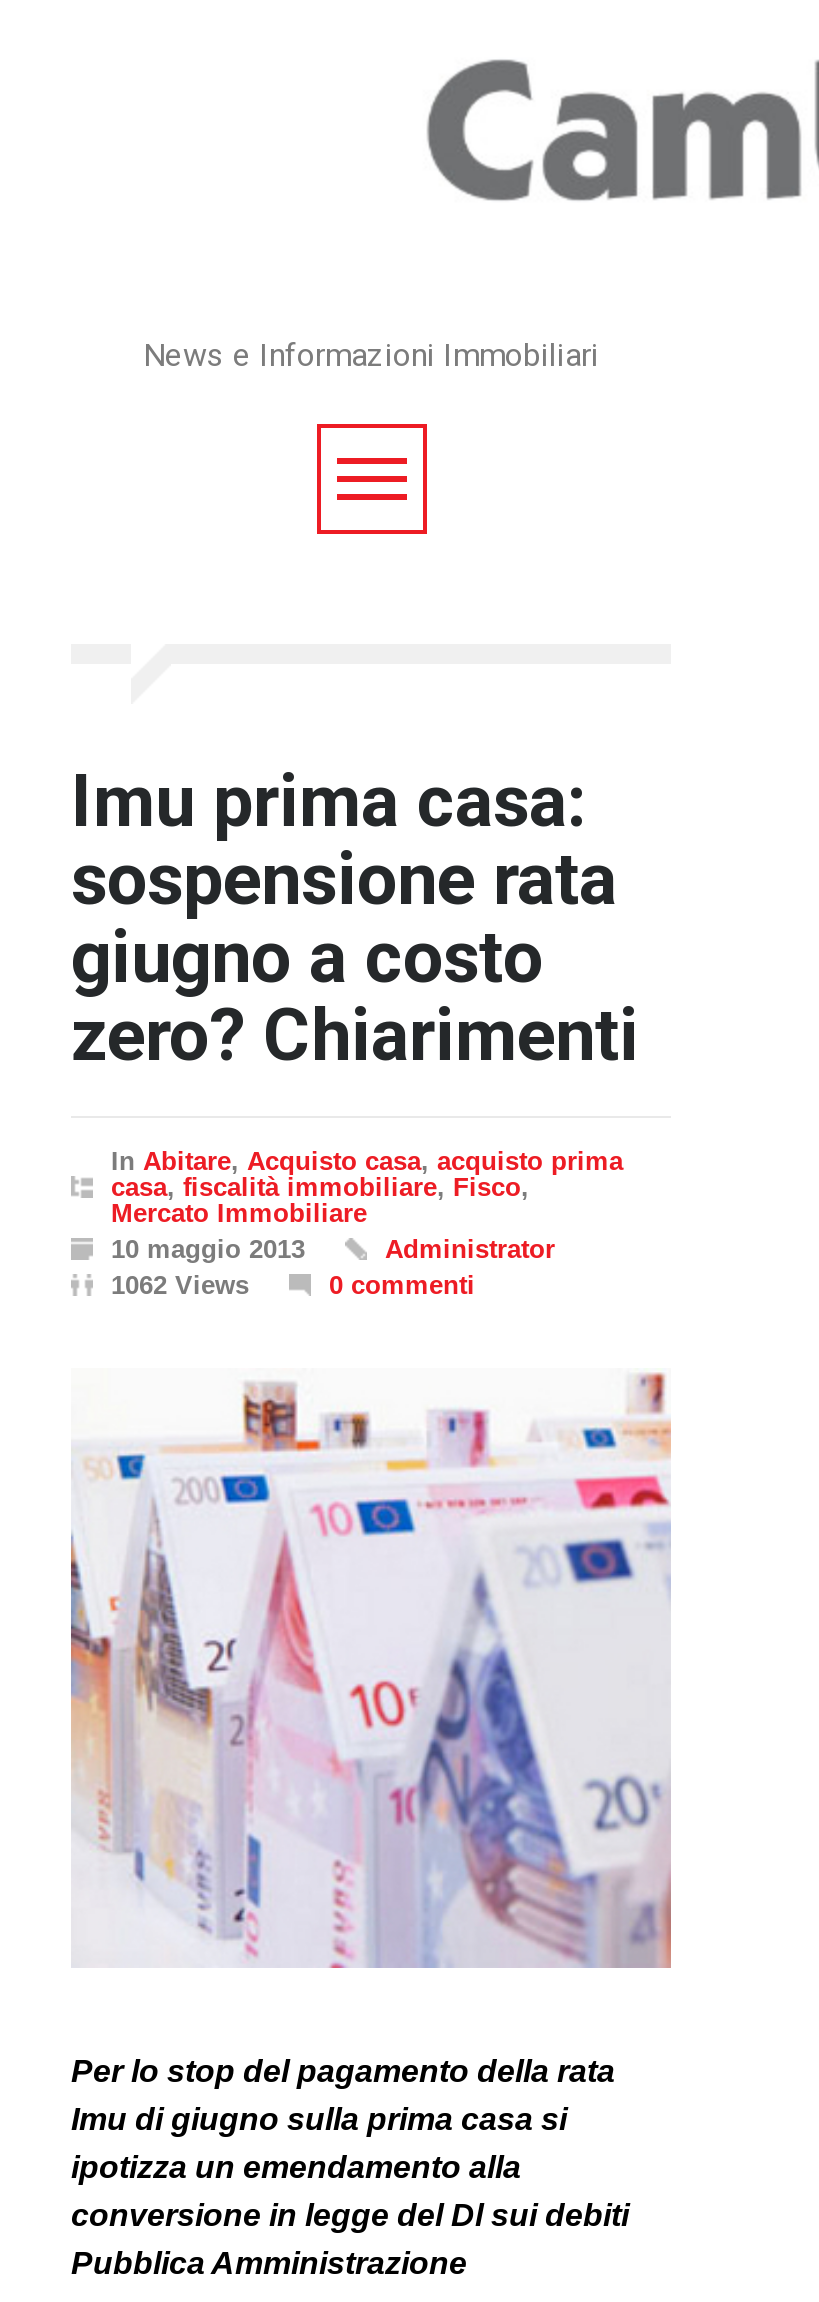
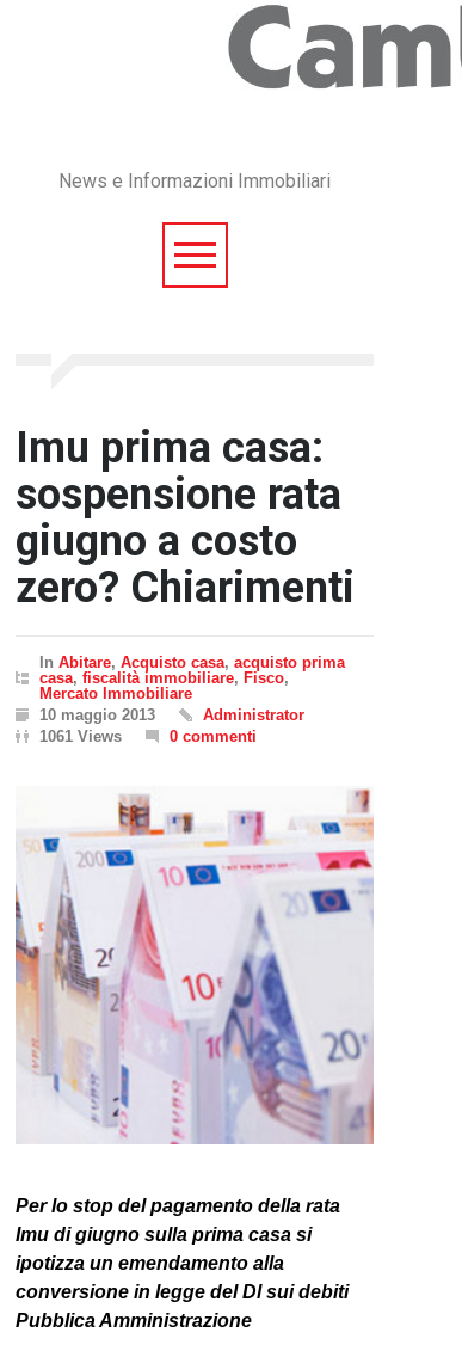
- 1062 Views
+ 1061 Views
